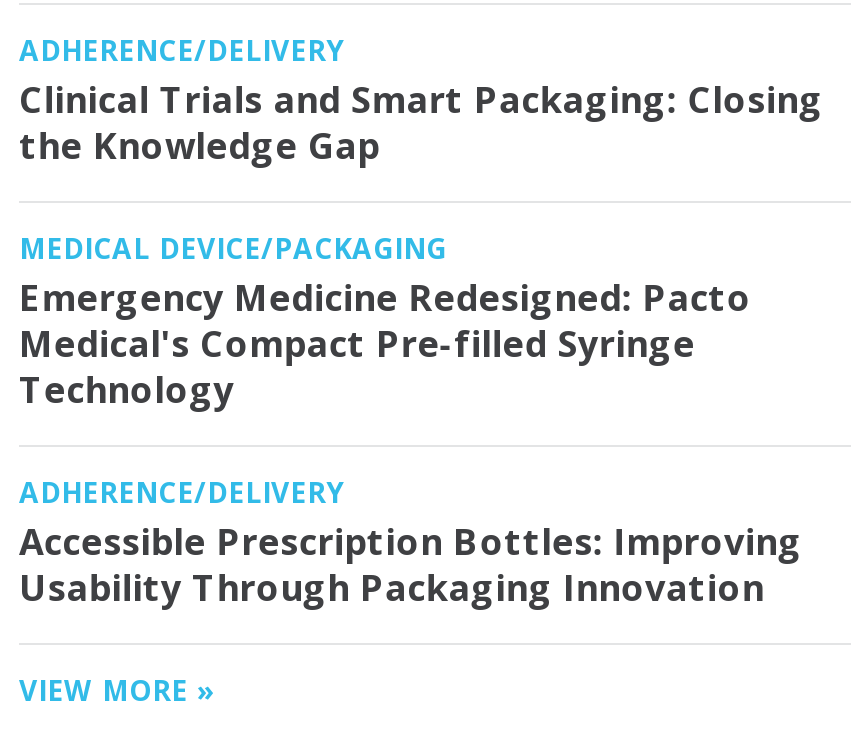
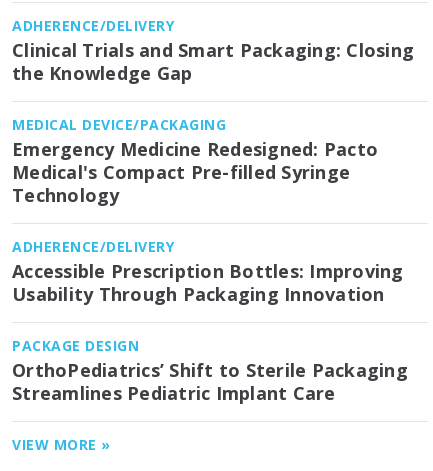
+ PACKAGE DESIGN
+ OrthoPediatrics’ Shift to Sterile Packaging
+ Streamlines Pediatric Implant Care
